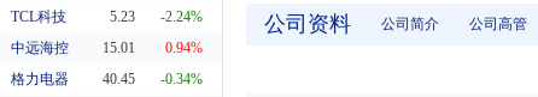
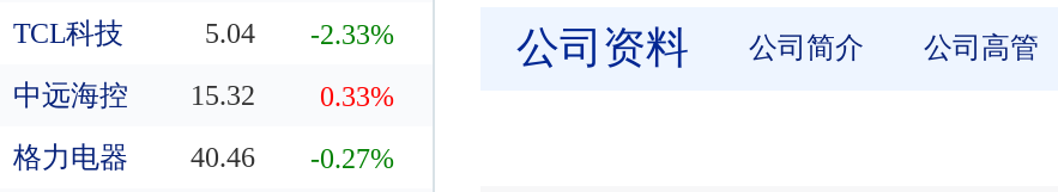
- 5.23
+ 5.04

- -2.24%
+ -2.33%

- 15.01
+ 15.32

- 0.94%
+ 0.33%

- 40.45
+ 40.46

- -0.34%
+ -0.27%
